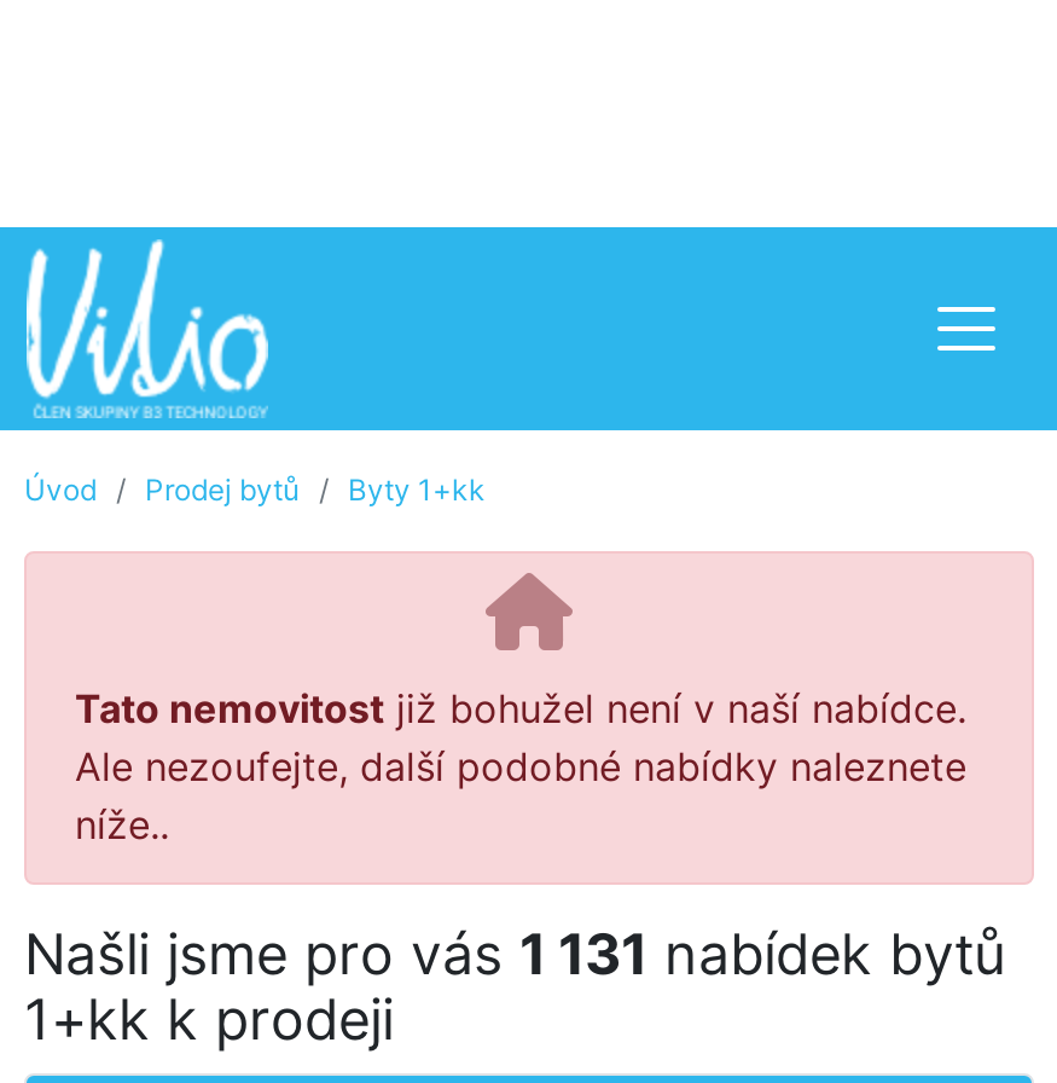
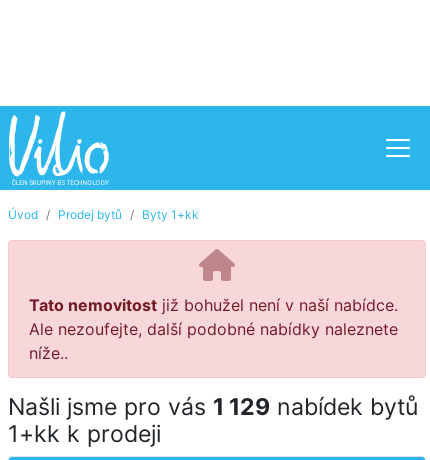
- Našli jsme pro vás 1 131 nabídek bytů
+ Našli jsme pro vás 1 129 nabídek bytů
